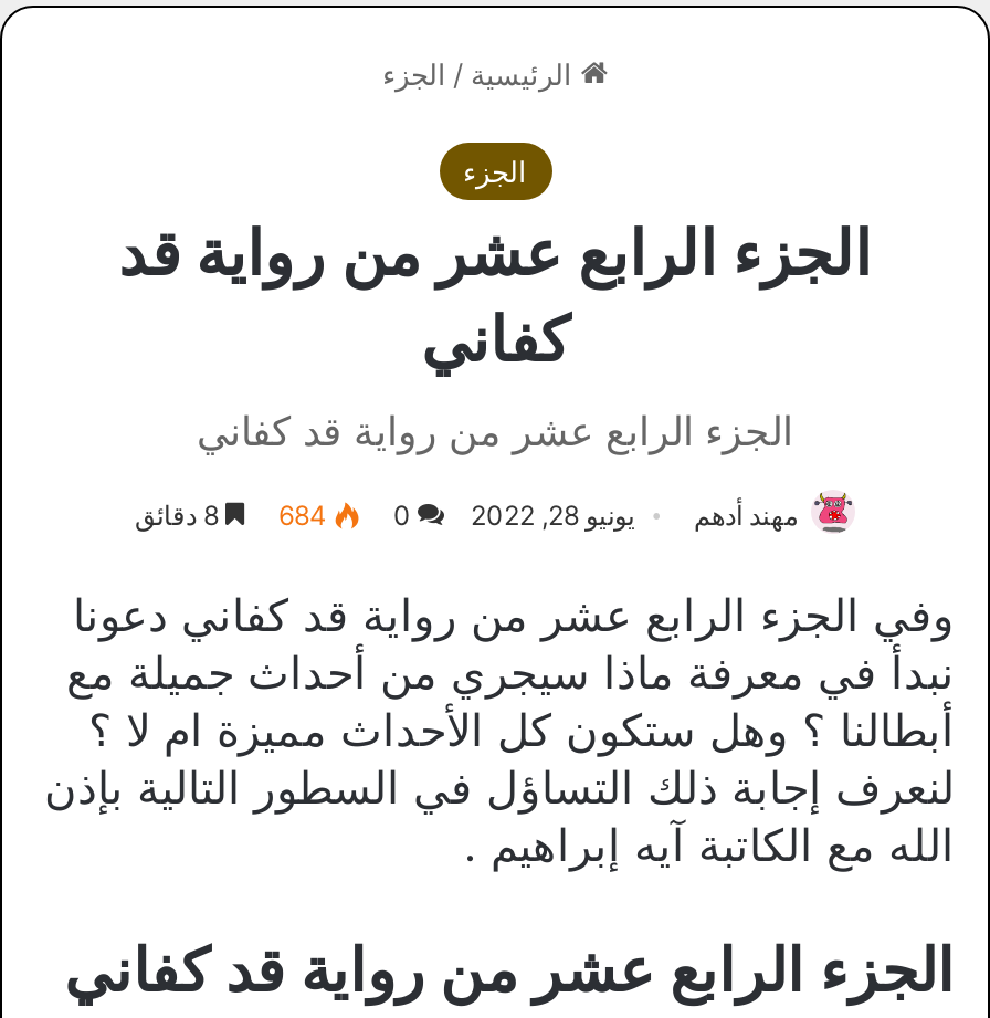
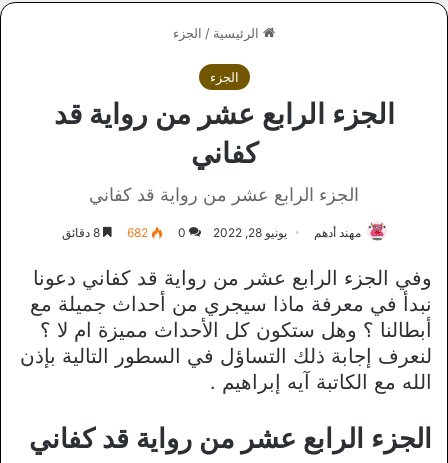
- 684
+ 682
